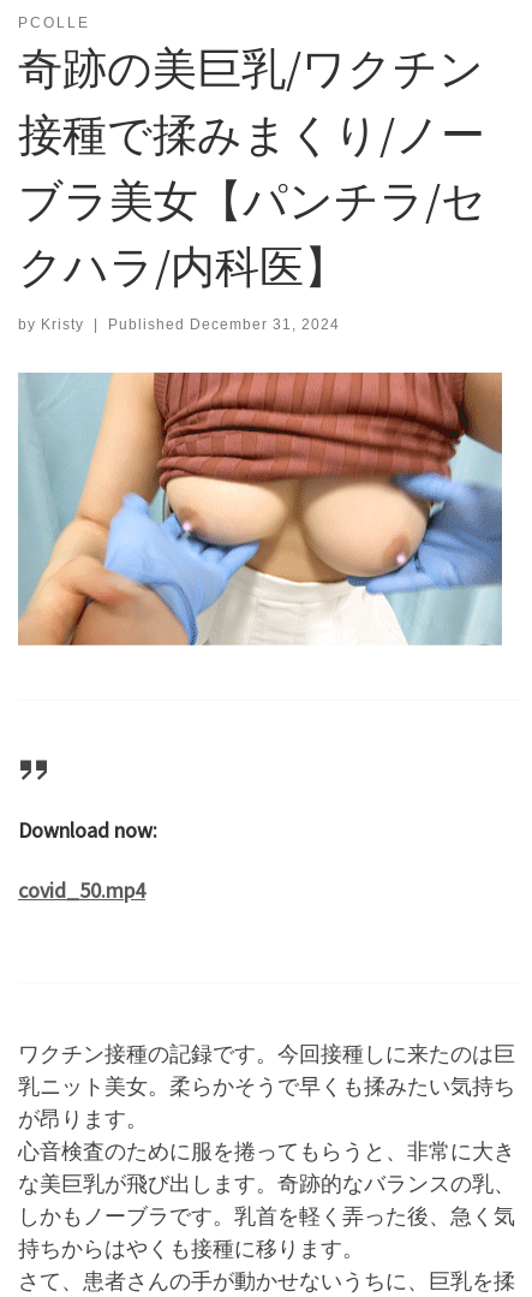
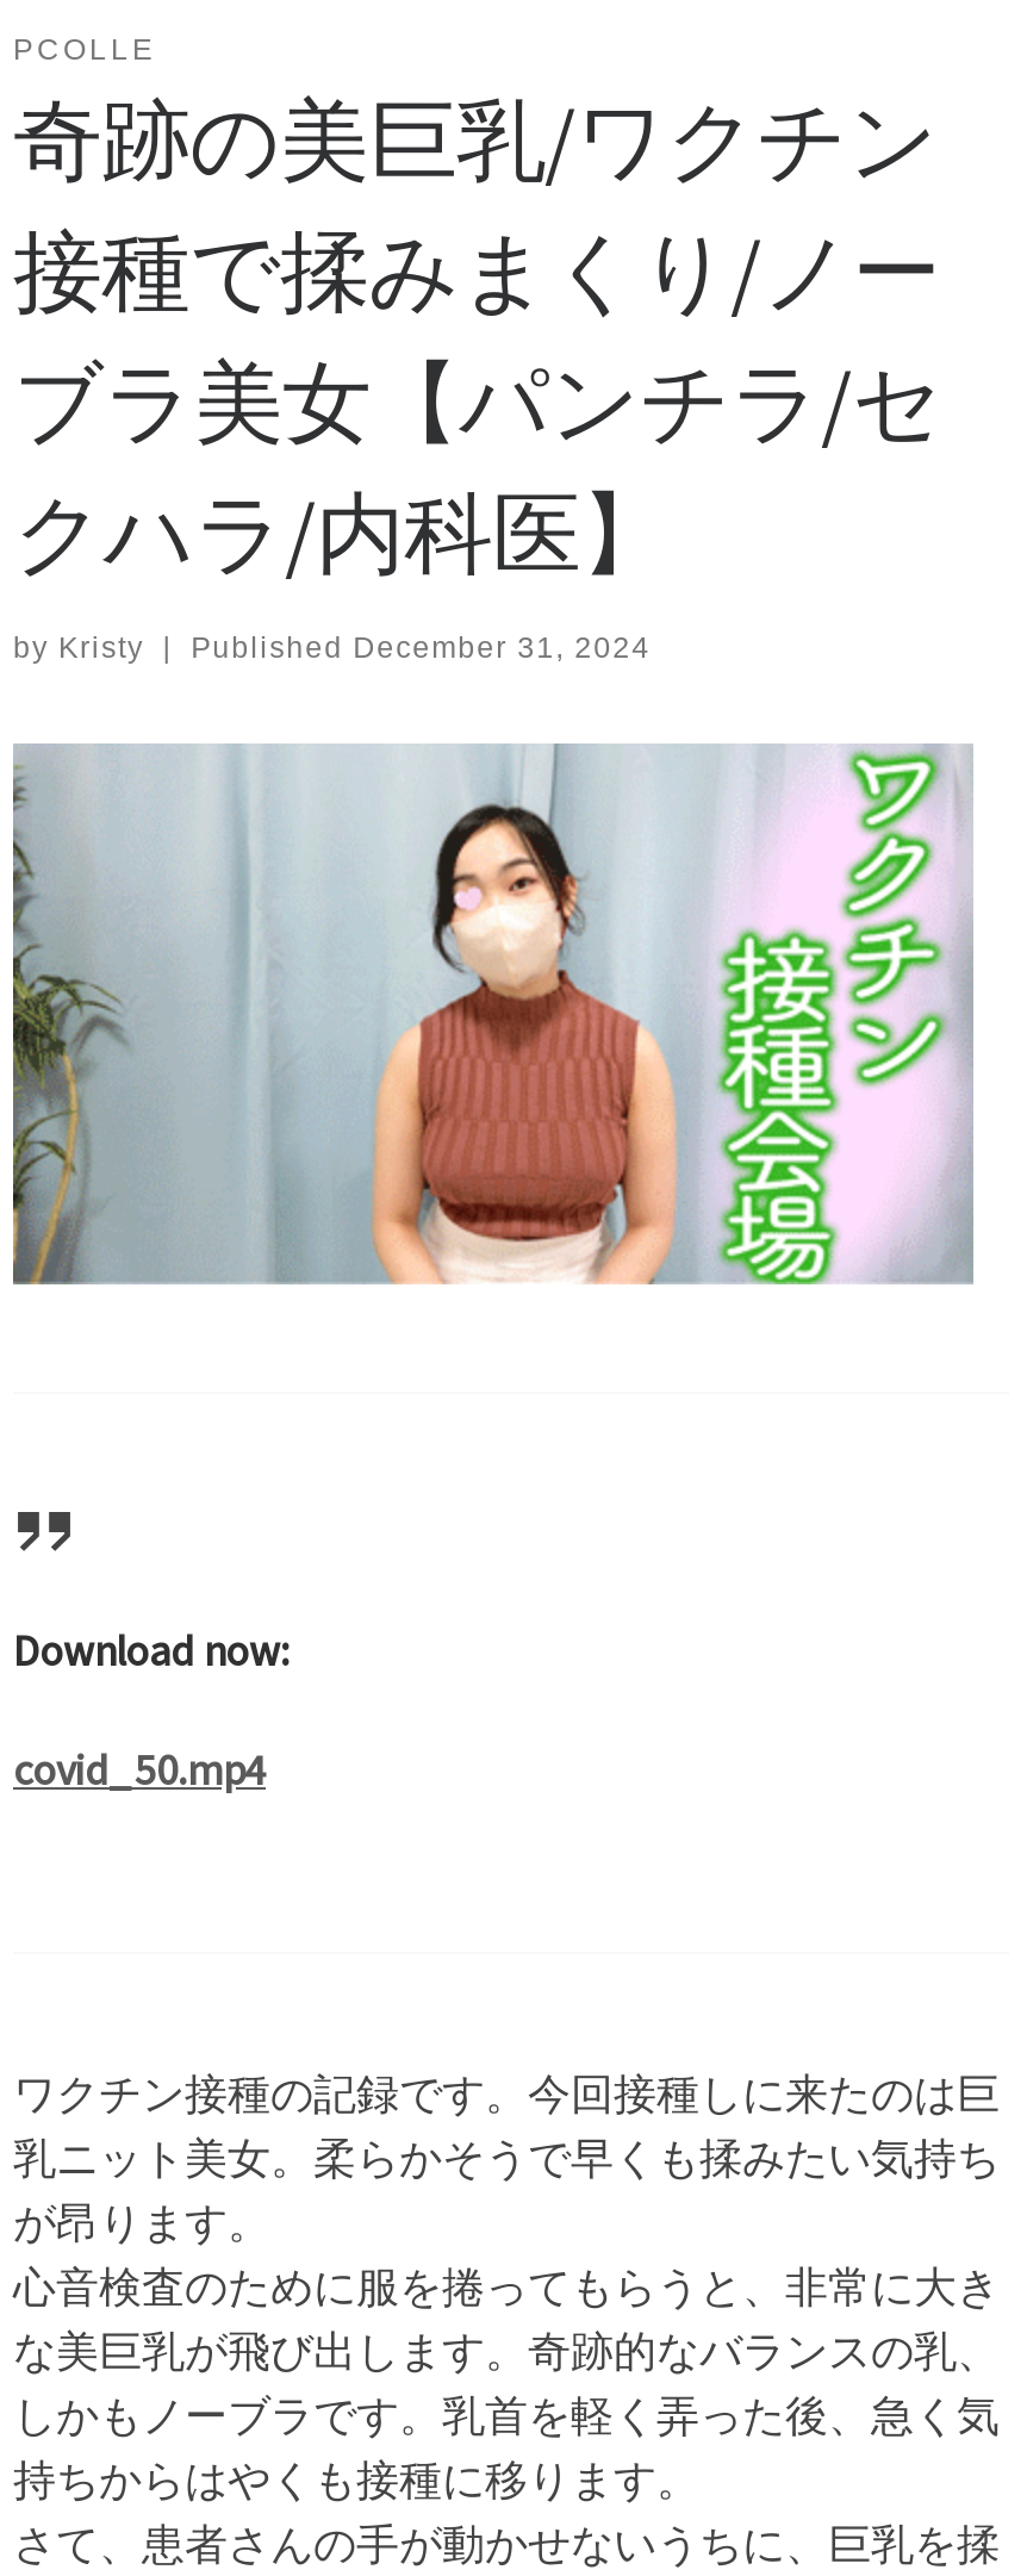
- [image]
+ [image]
